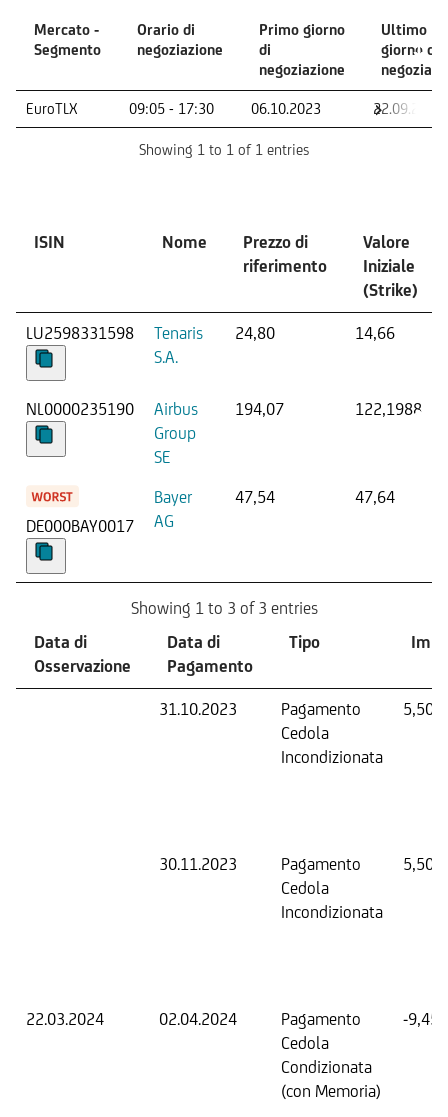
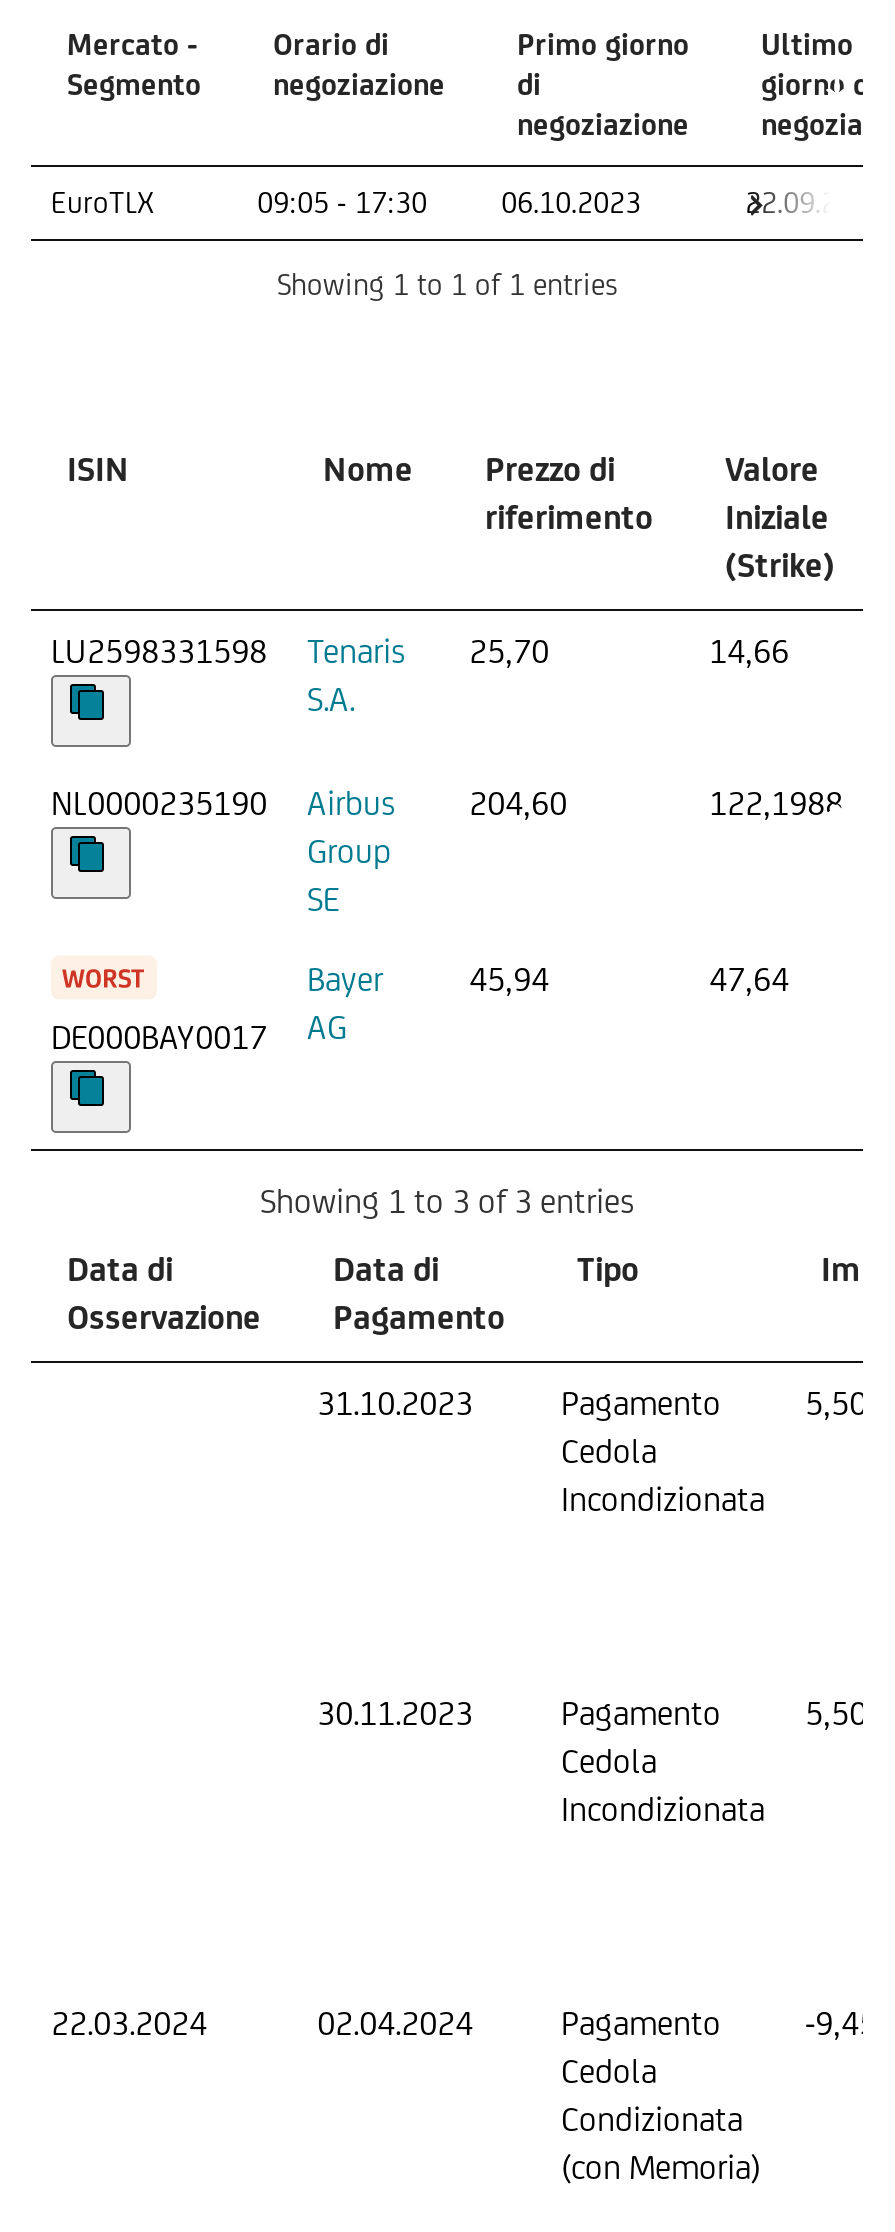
- LU2598331598 Tenaris 24,80
+ LU2598331598 Tenaris 25,70

- NL0000235190 Airbus 194,07
+ NL0000235190 Airbus 204,60

- 47,54
+ 45,94
